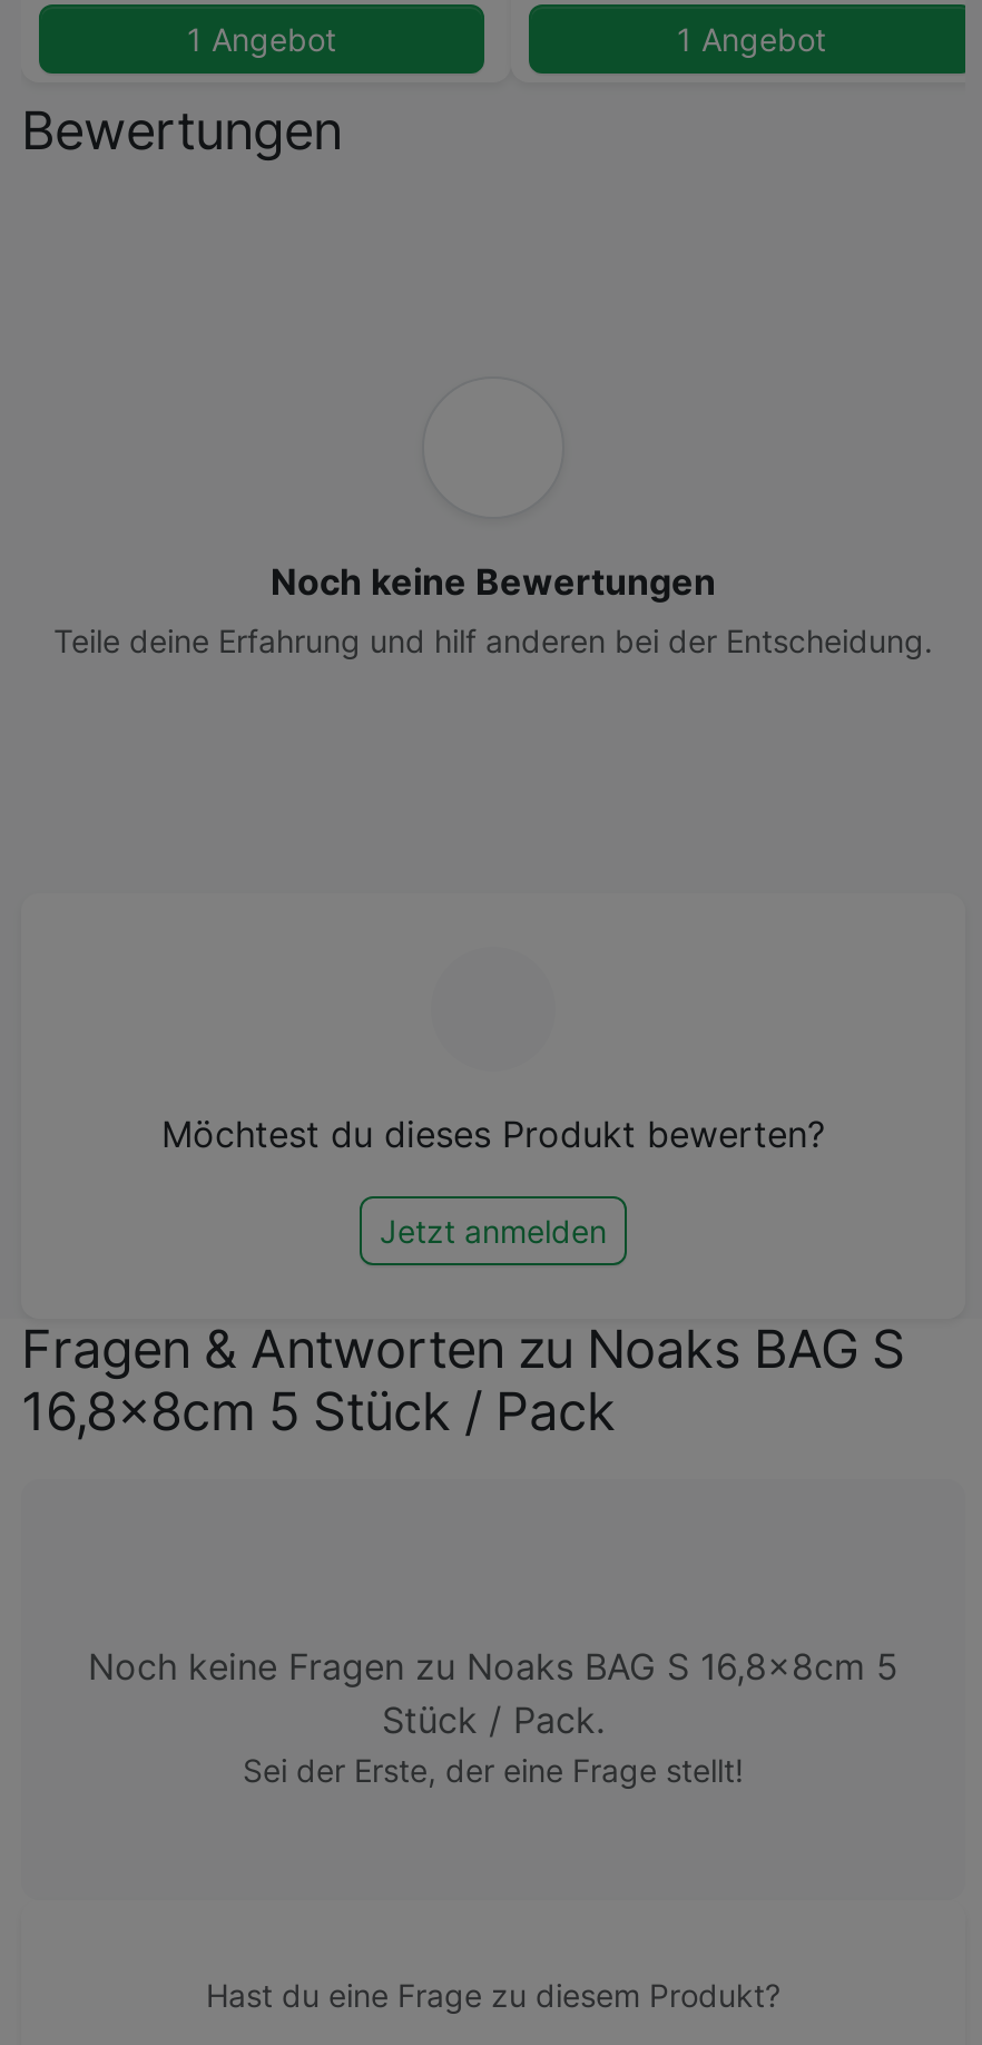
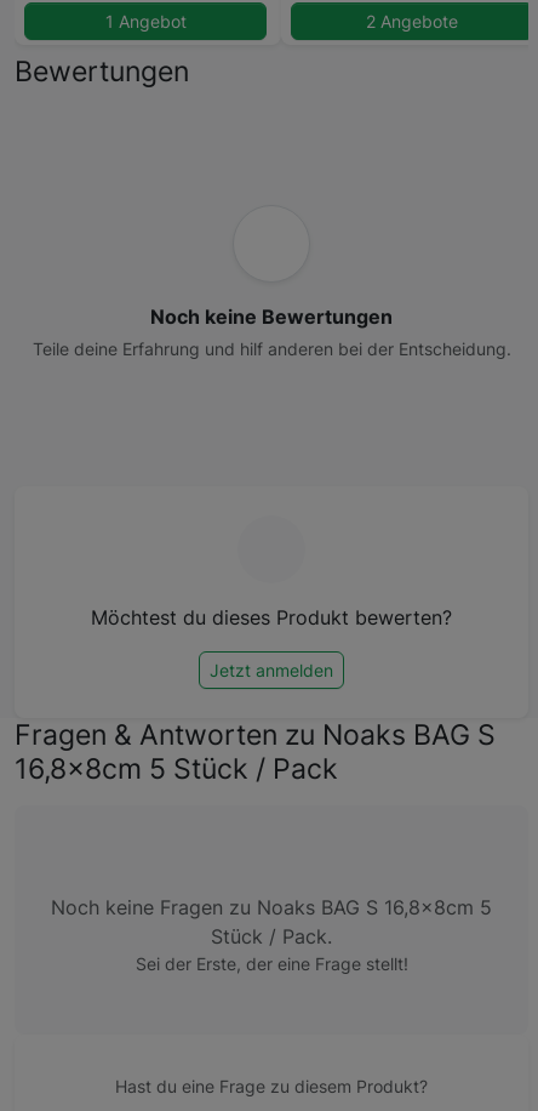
- 1 Angebot
+ 2 Angebote
